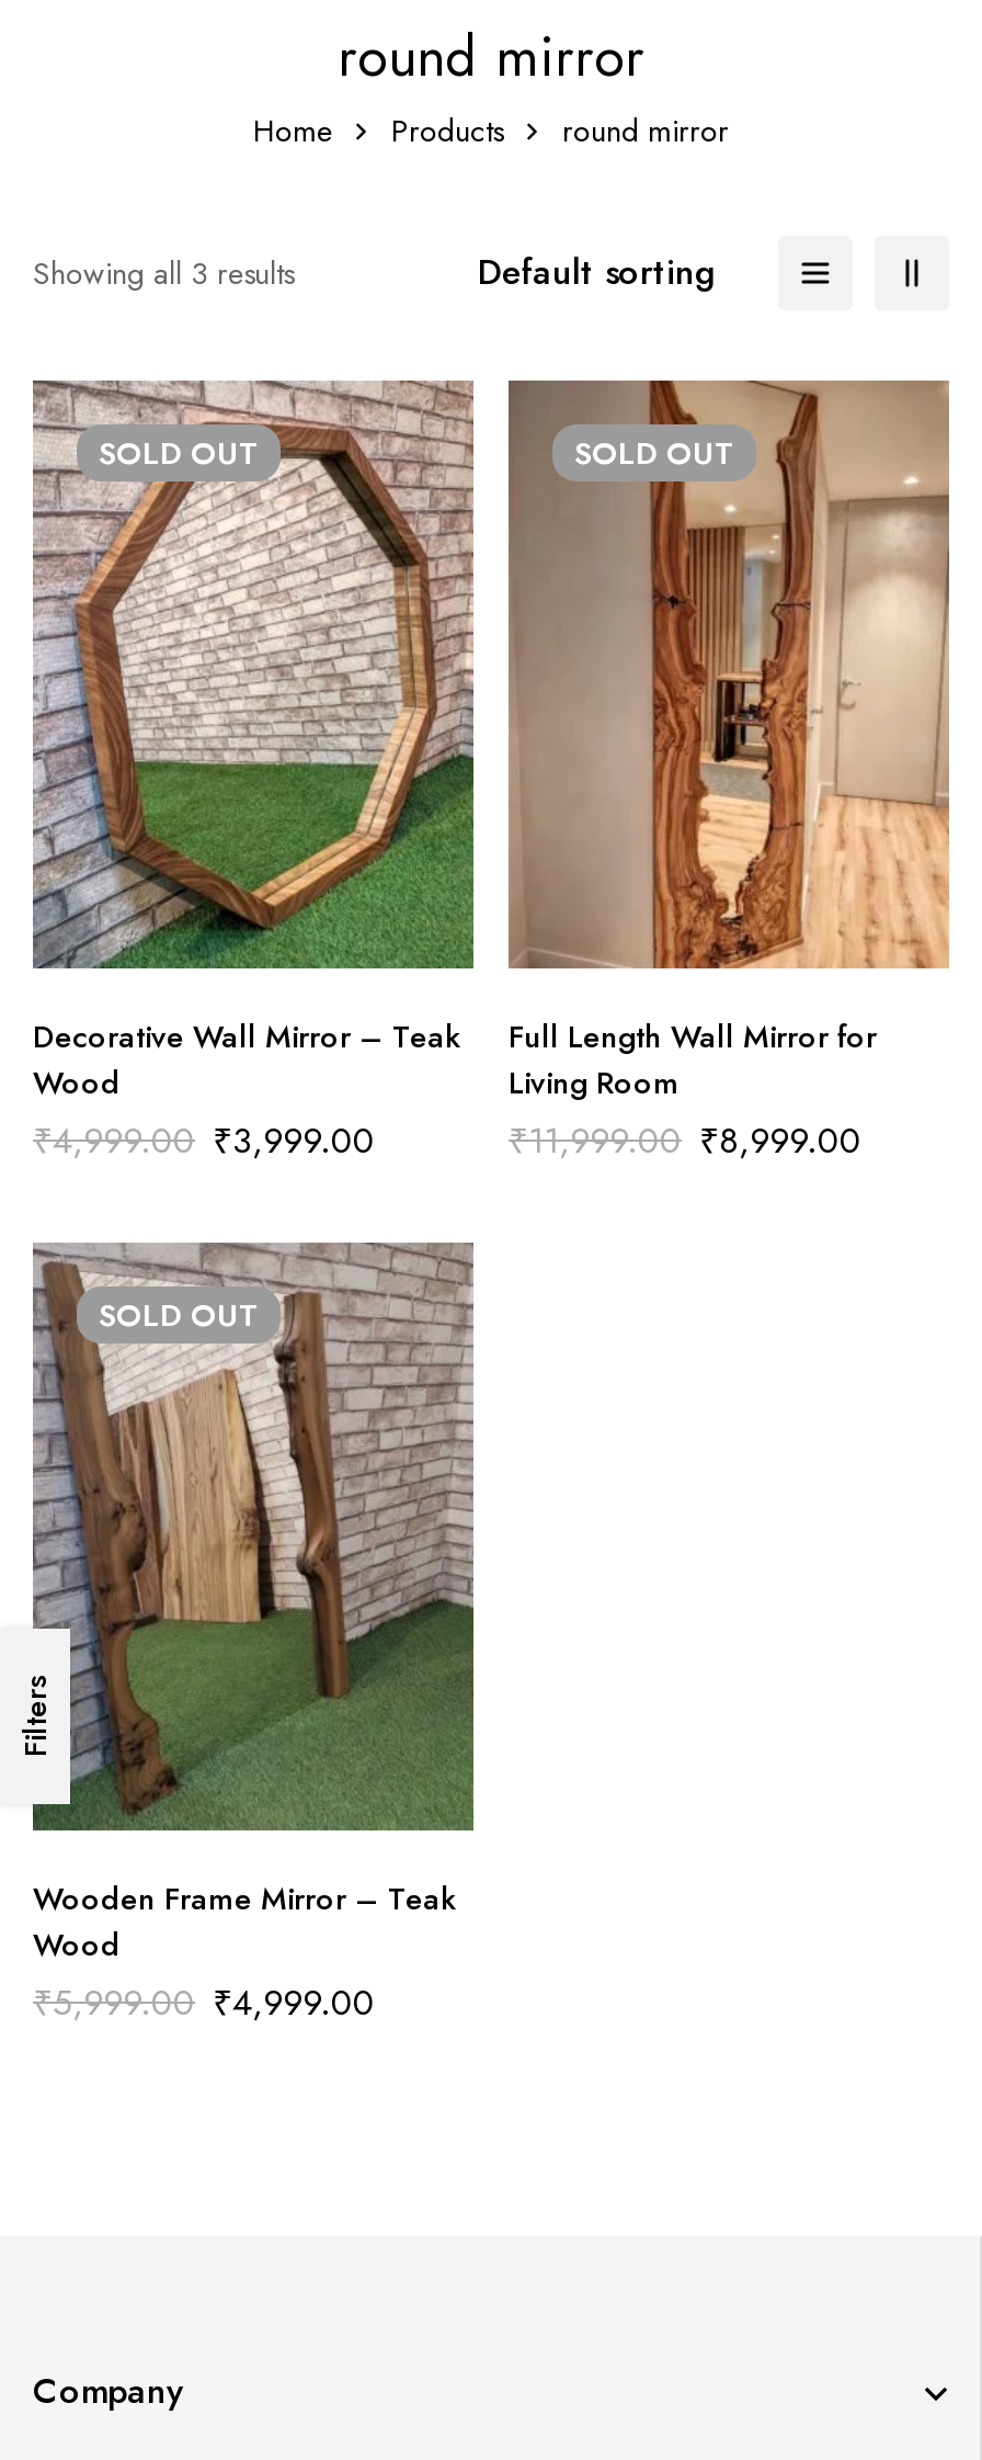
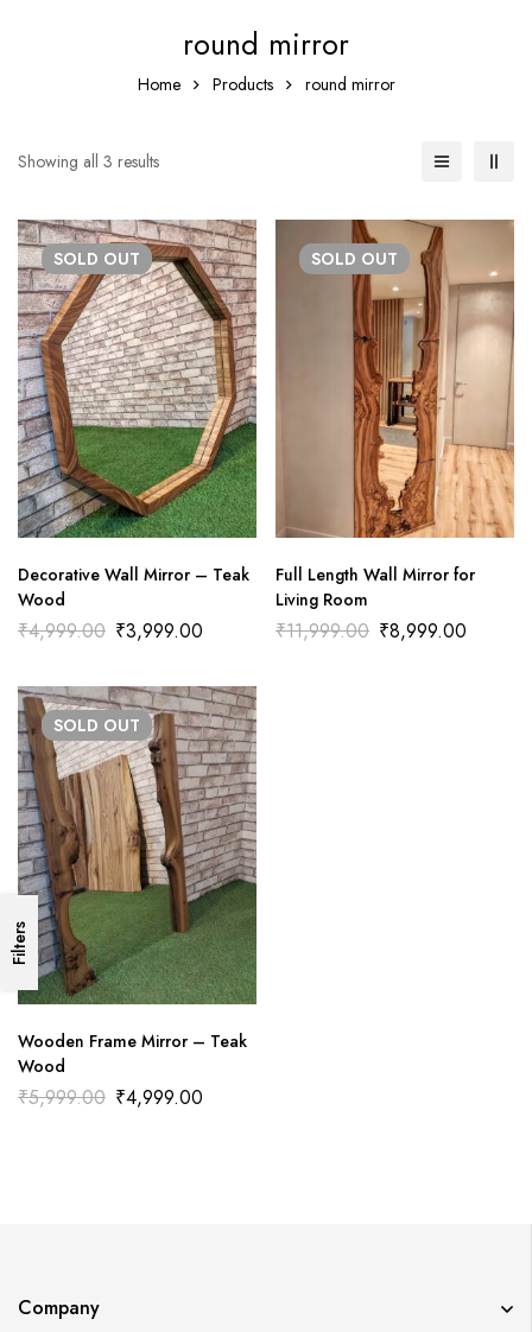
- Default sorting
